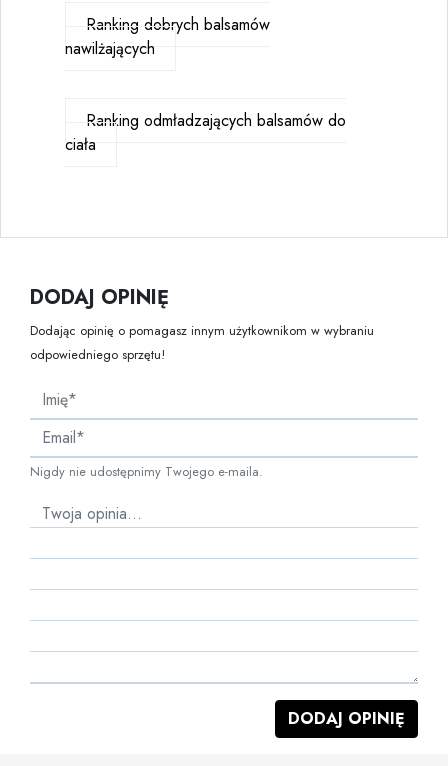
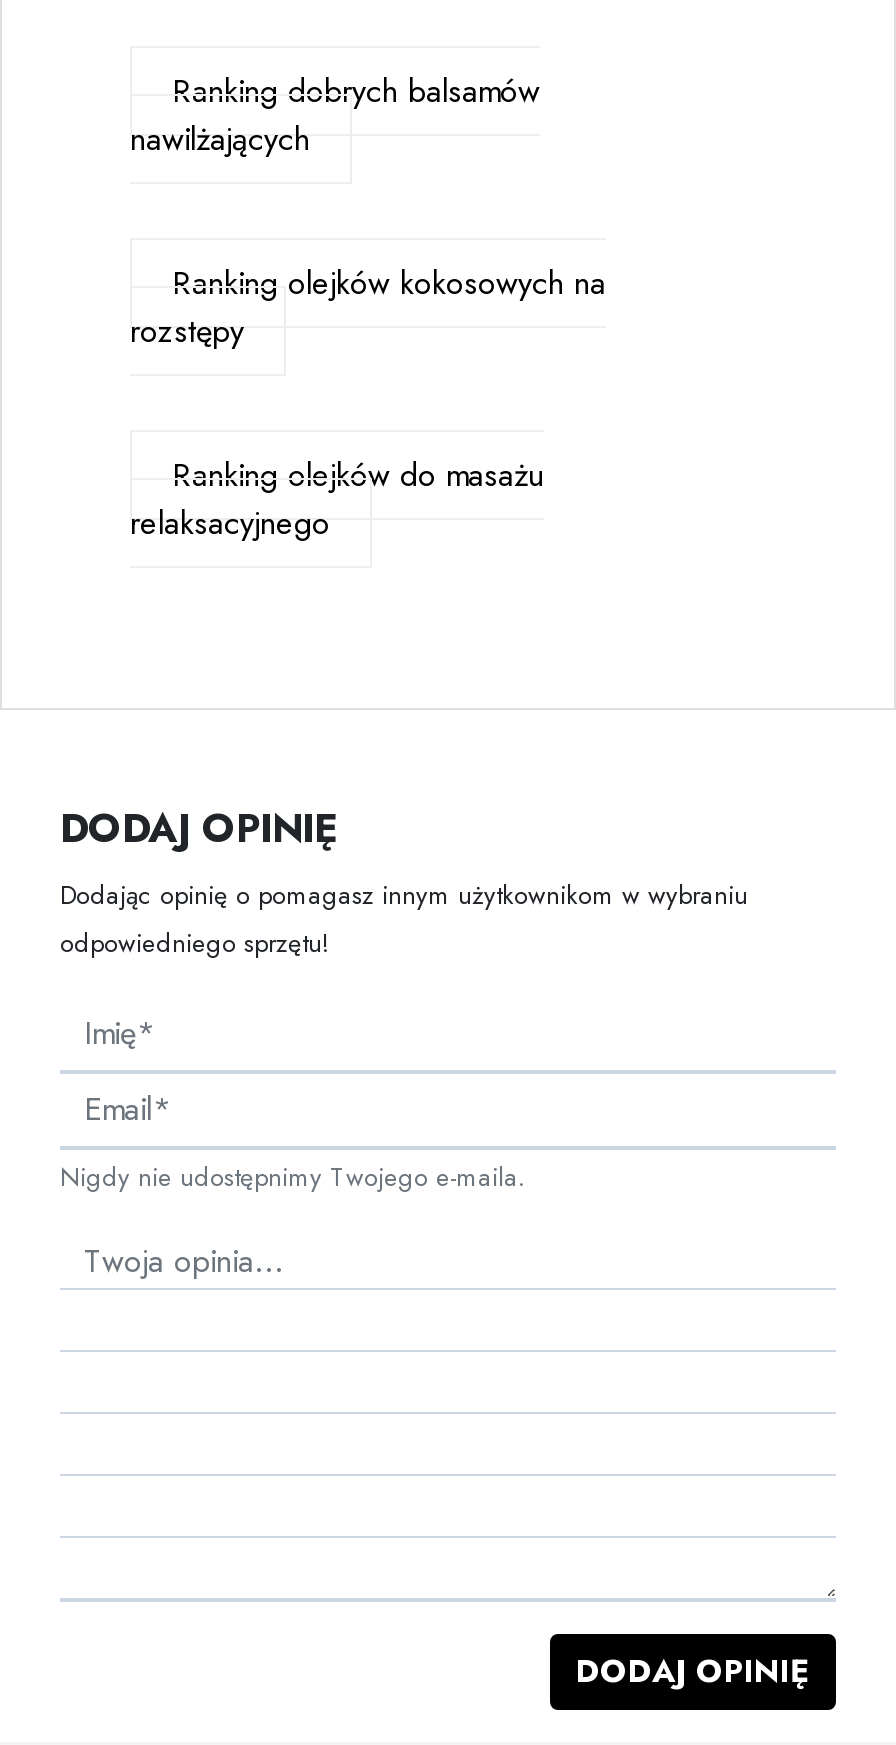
- Ranking odmładzających balsamów do
- ciała
+ Ranking olejków kokosowych na
+ rozstępy
+ Ranking olejków do masażu
+ relaksacyjnego
